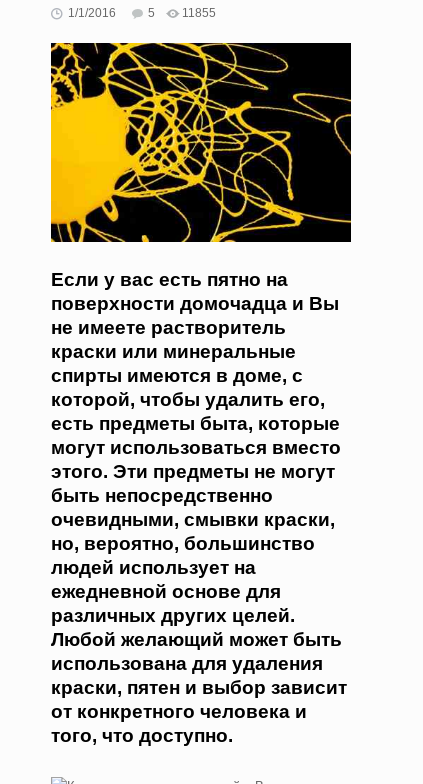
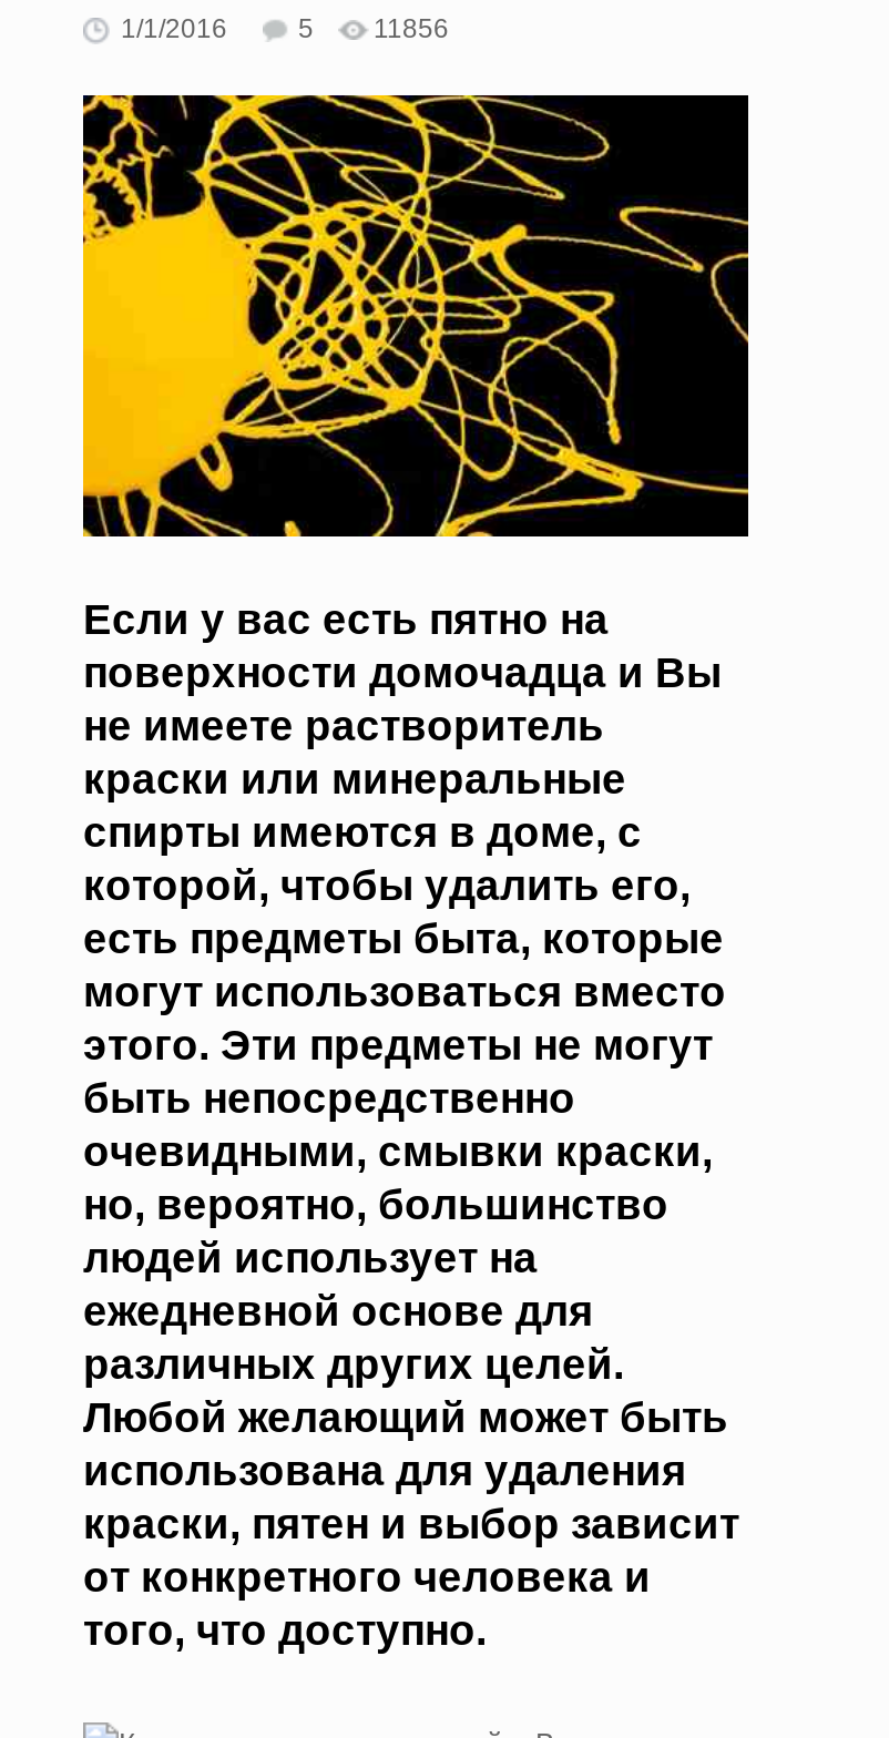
- 5 11855
+ 5 11856
